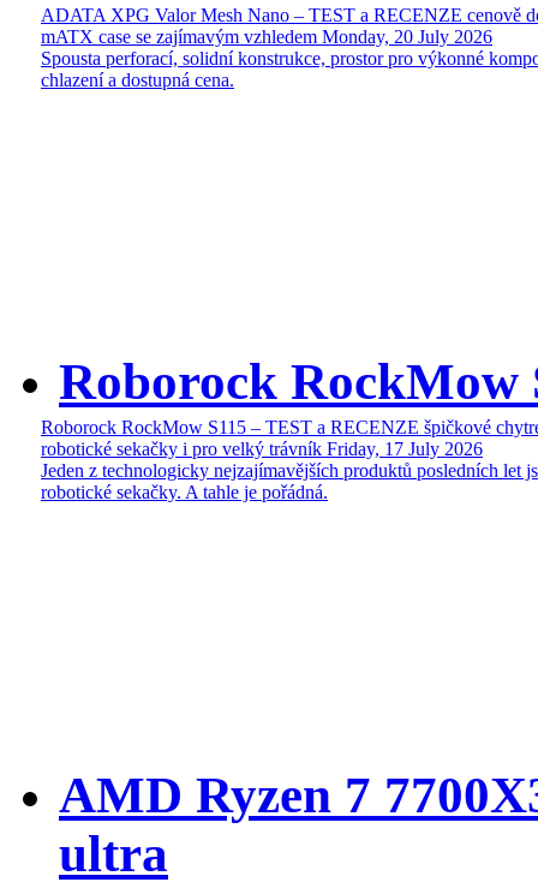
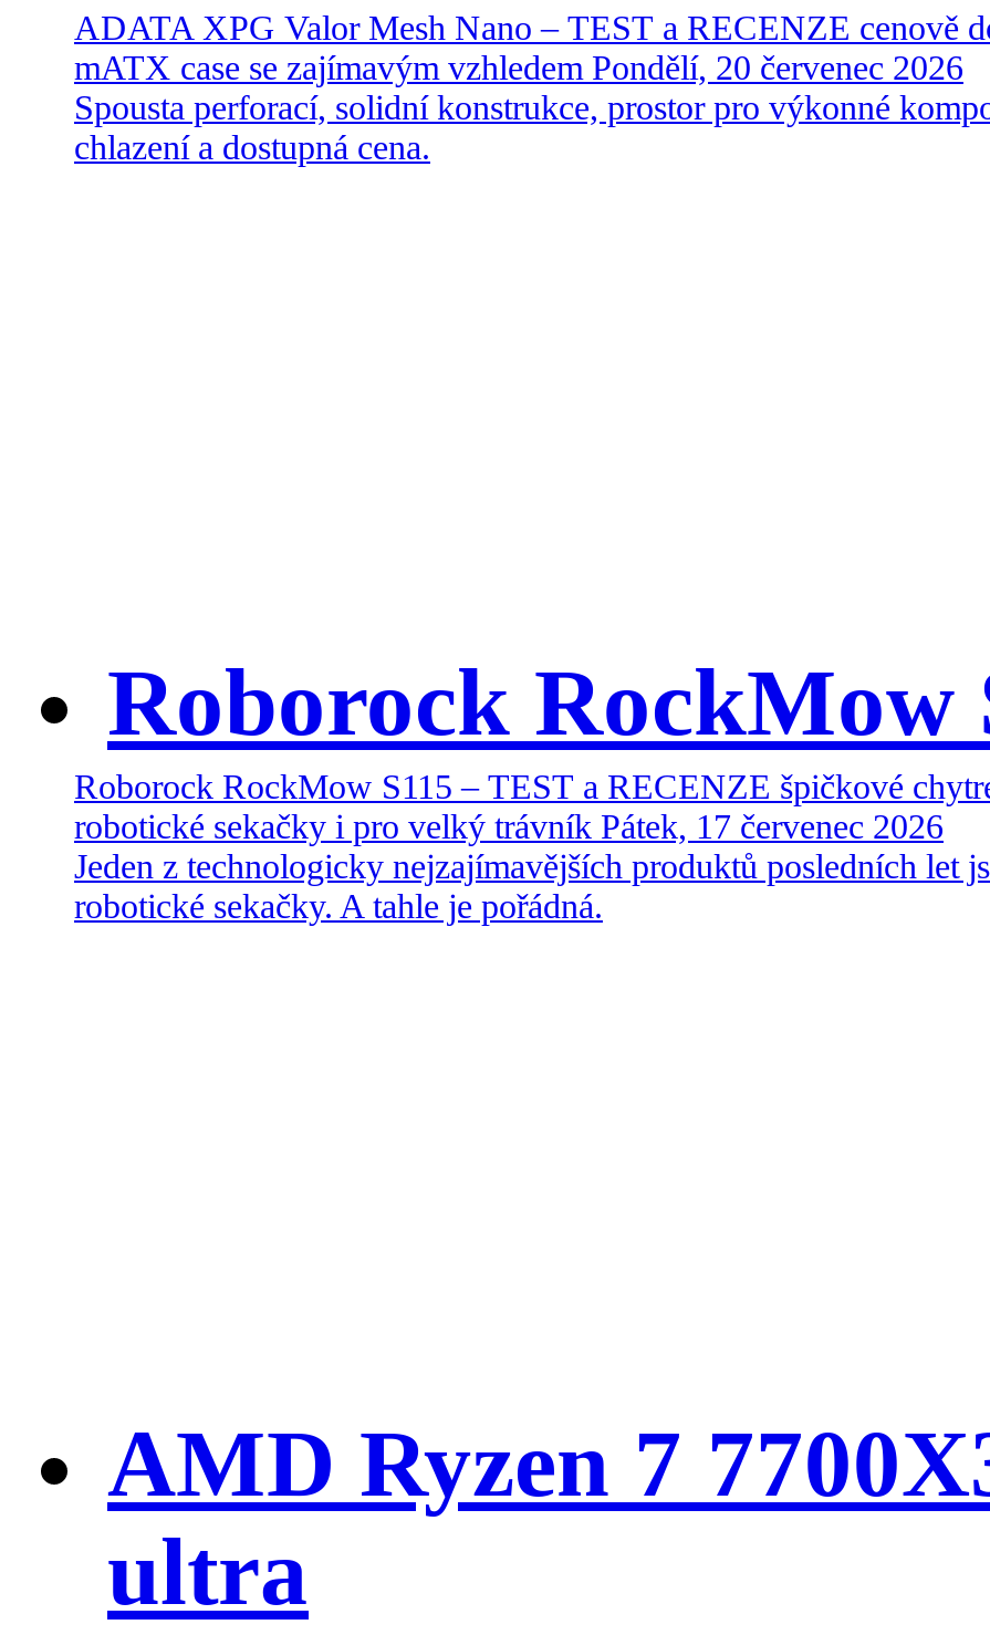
- mATX case se zajímavým vzhledem Monday, 20 July 2026
+ mATX case se zajímavým vzhledem Pondělí, 20 červenec 2026

- robotické sekačky i pro velký trávník Friday, 17 July 2026
+ robotické sekačky i pro velký trávník Pátek, 17 červenec 2026
